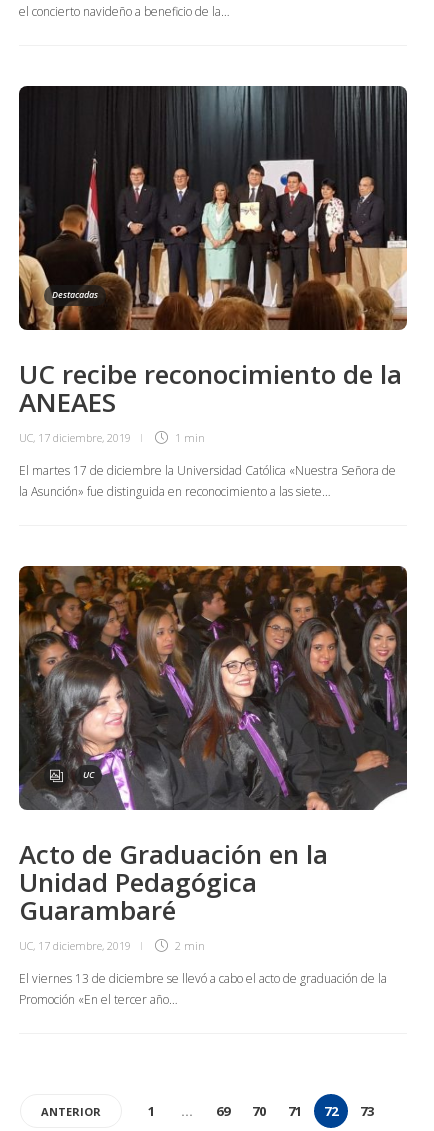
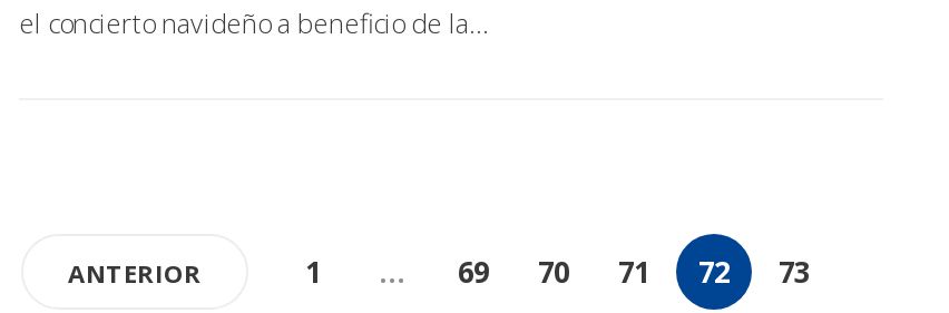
- [image]
- Destacadas
- UC recibe reconocimiento de la
- ANEAES
- UC, 17 diciembre, 2019
- 1 min
- El martes 17 de diciembre la Universidad Católica «Nuestra Señora de
- la Asunción» fue distinguida en reconocimiento a las siete…

- [image]
- UC
- Acto de Graduación en la
- Unidad Pedagógica
- Guarambaré
- UC, 17 diciembre, 2019
- 2 min
- El viernes 13 de diciembre se llevó a cabo el acto de graduación de la
- Promoción «En el tercer año…
